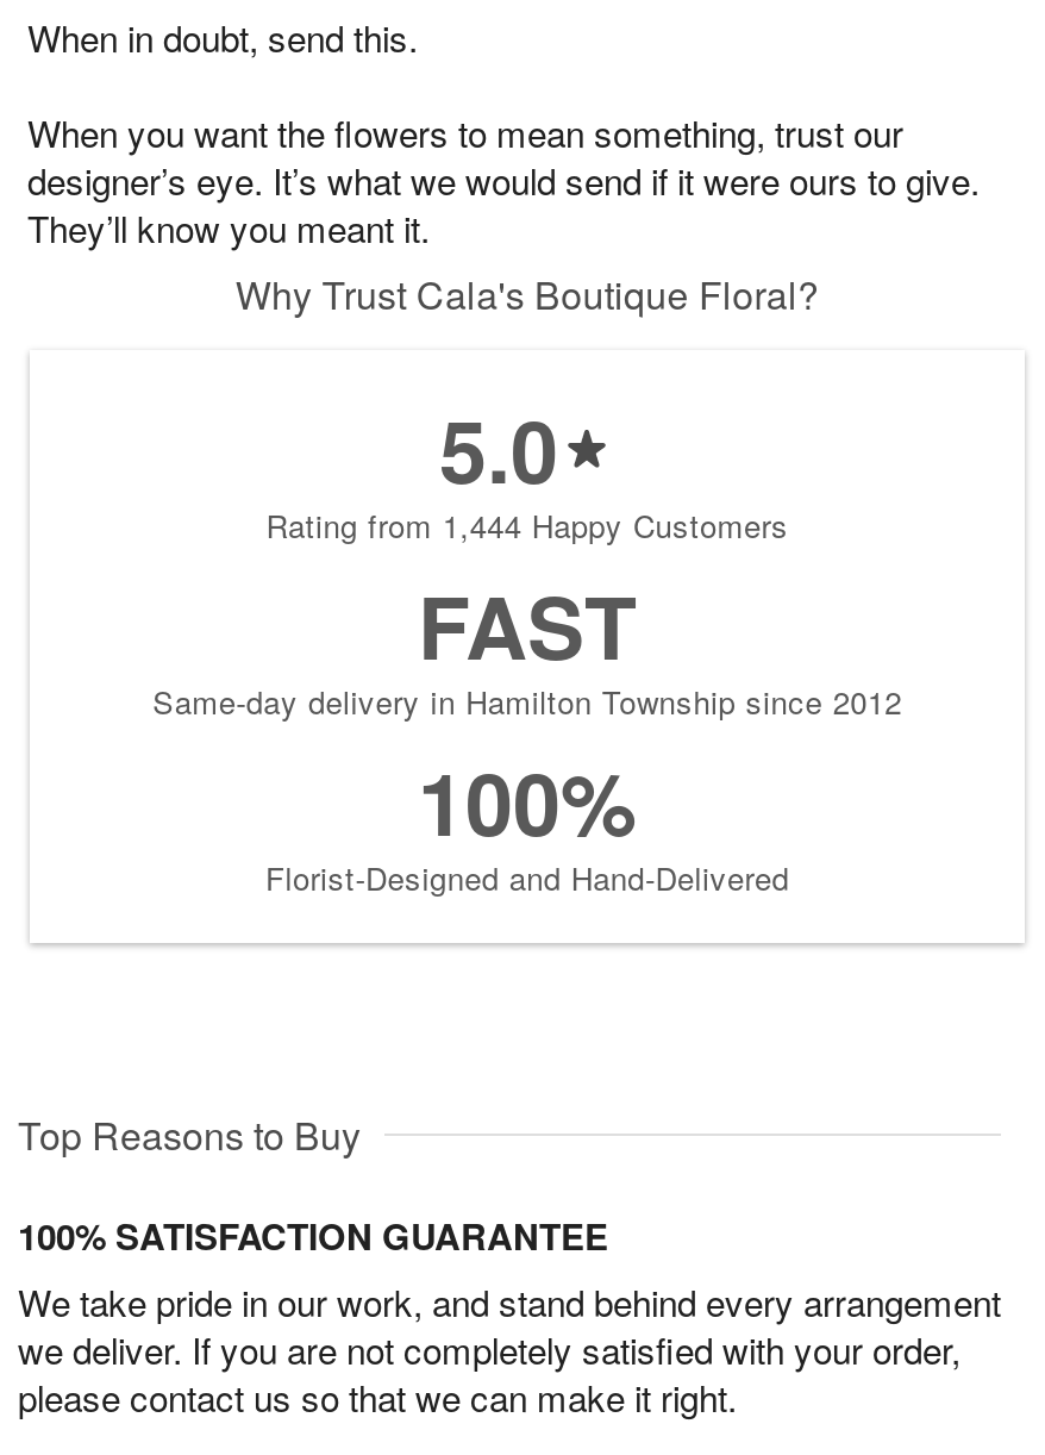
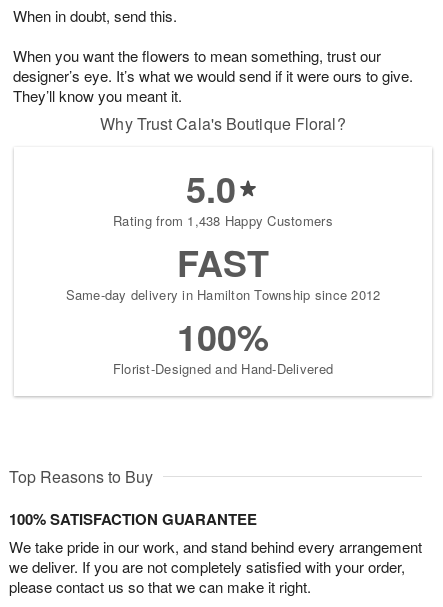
- Rating from 1,444 Happy Customers
+ Rating from 1,438 Happy Customers
